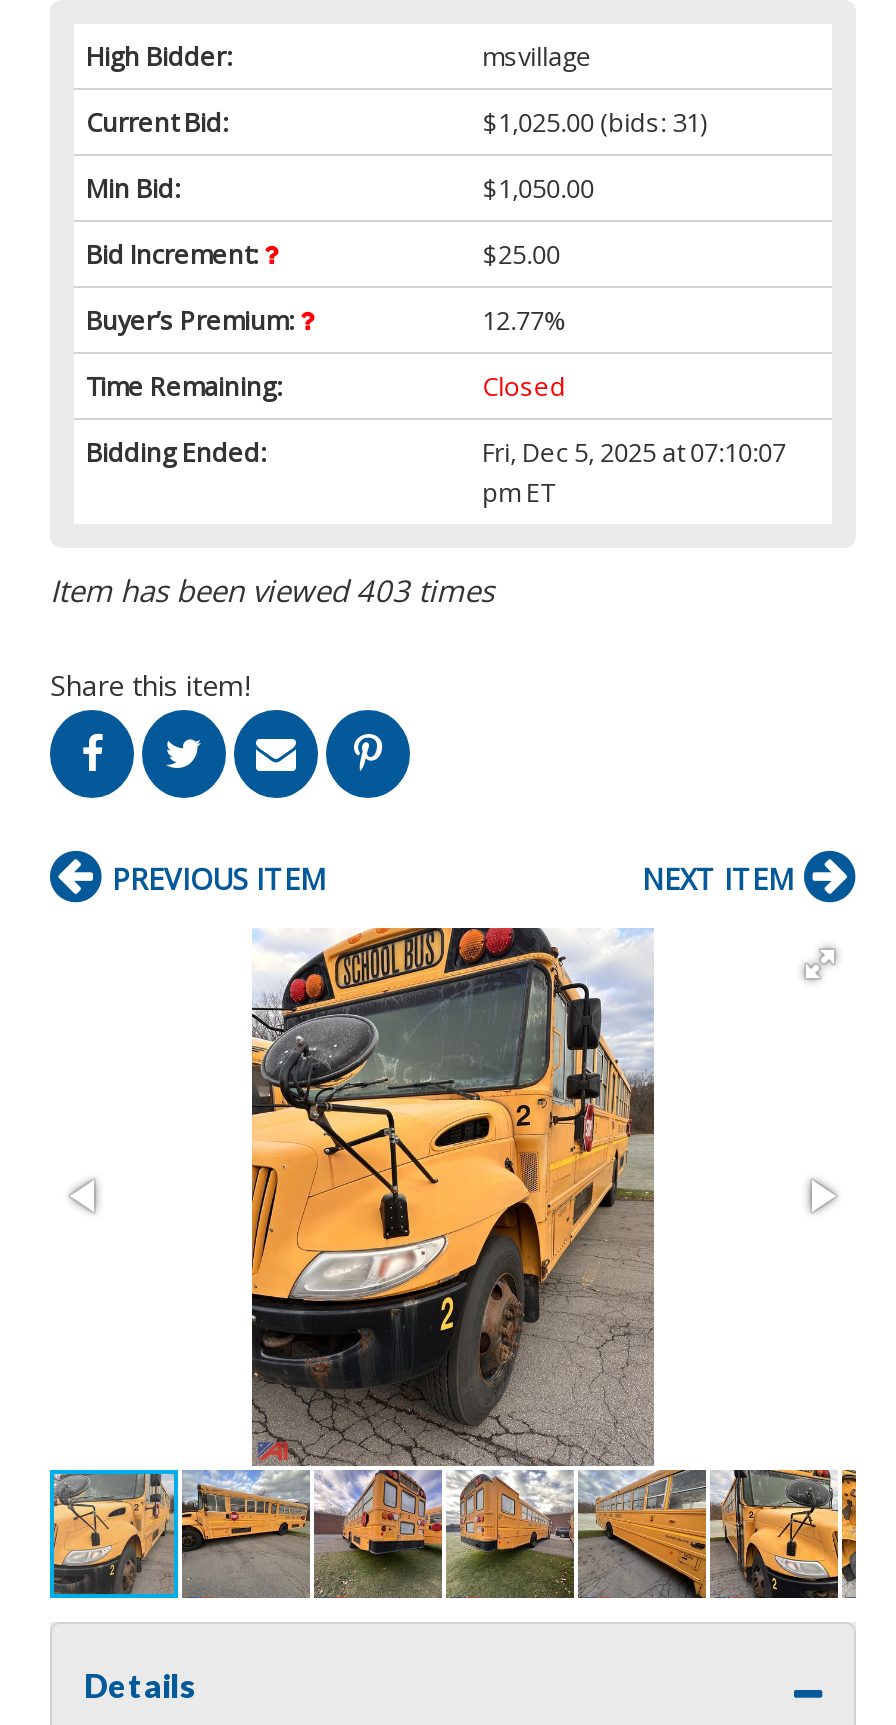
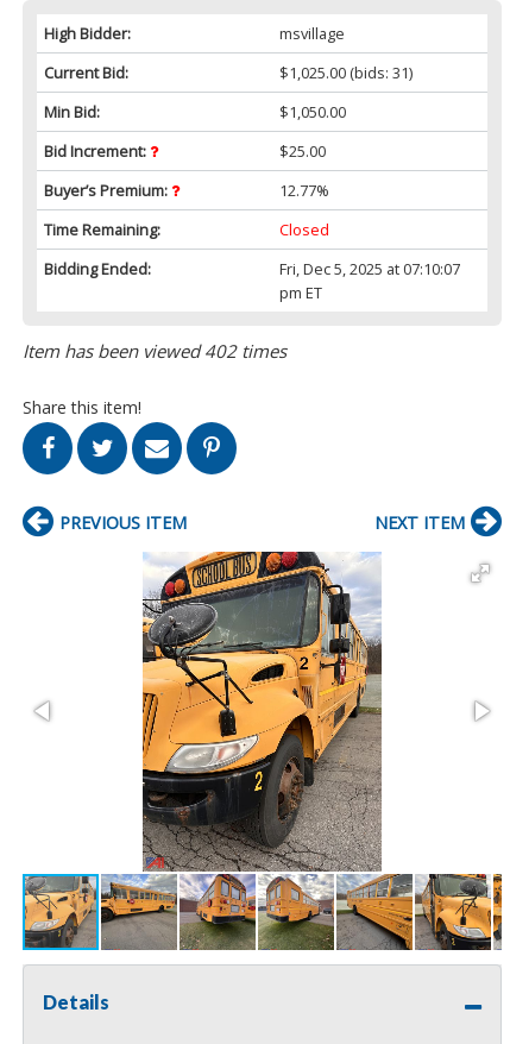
- Item has been viewed 403 times
+ Item has been viewed 402 times
